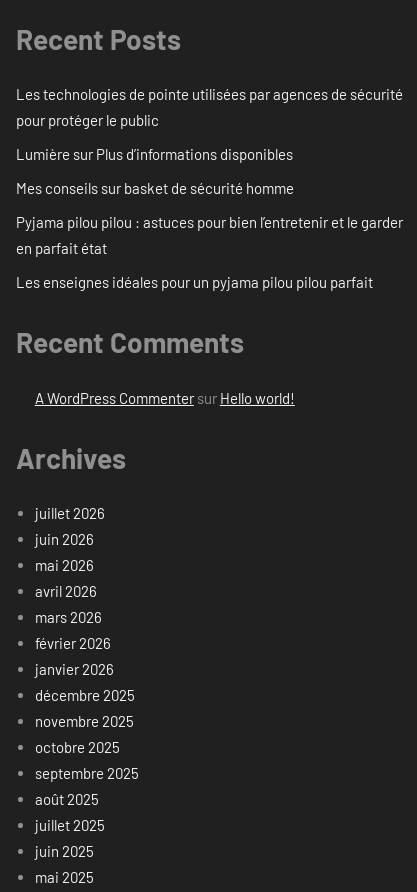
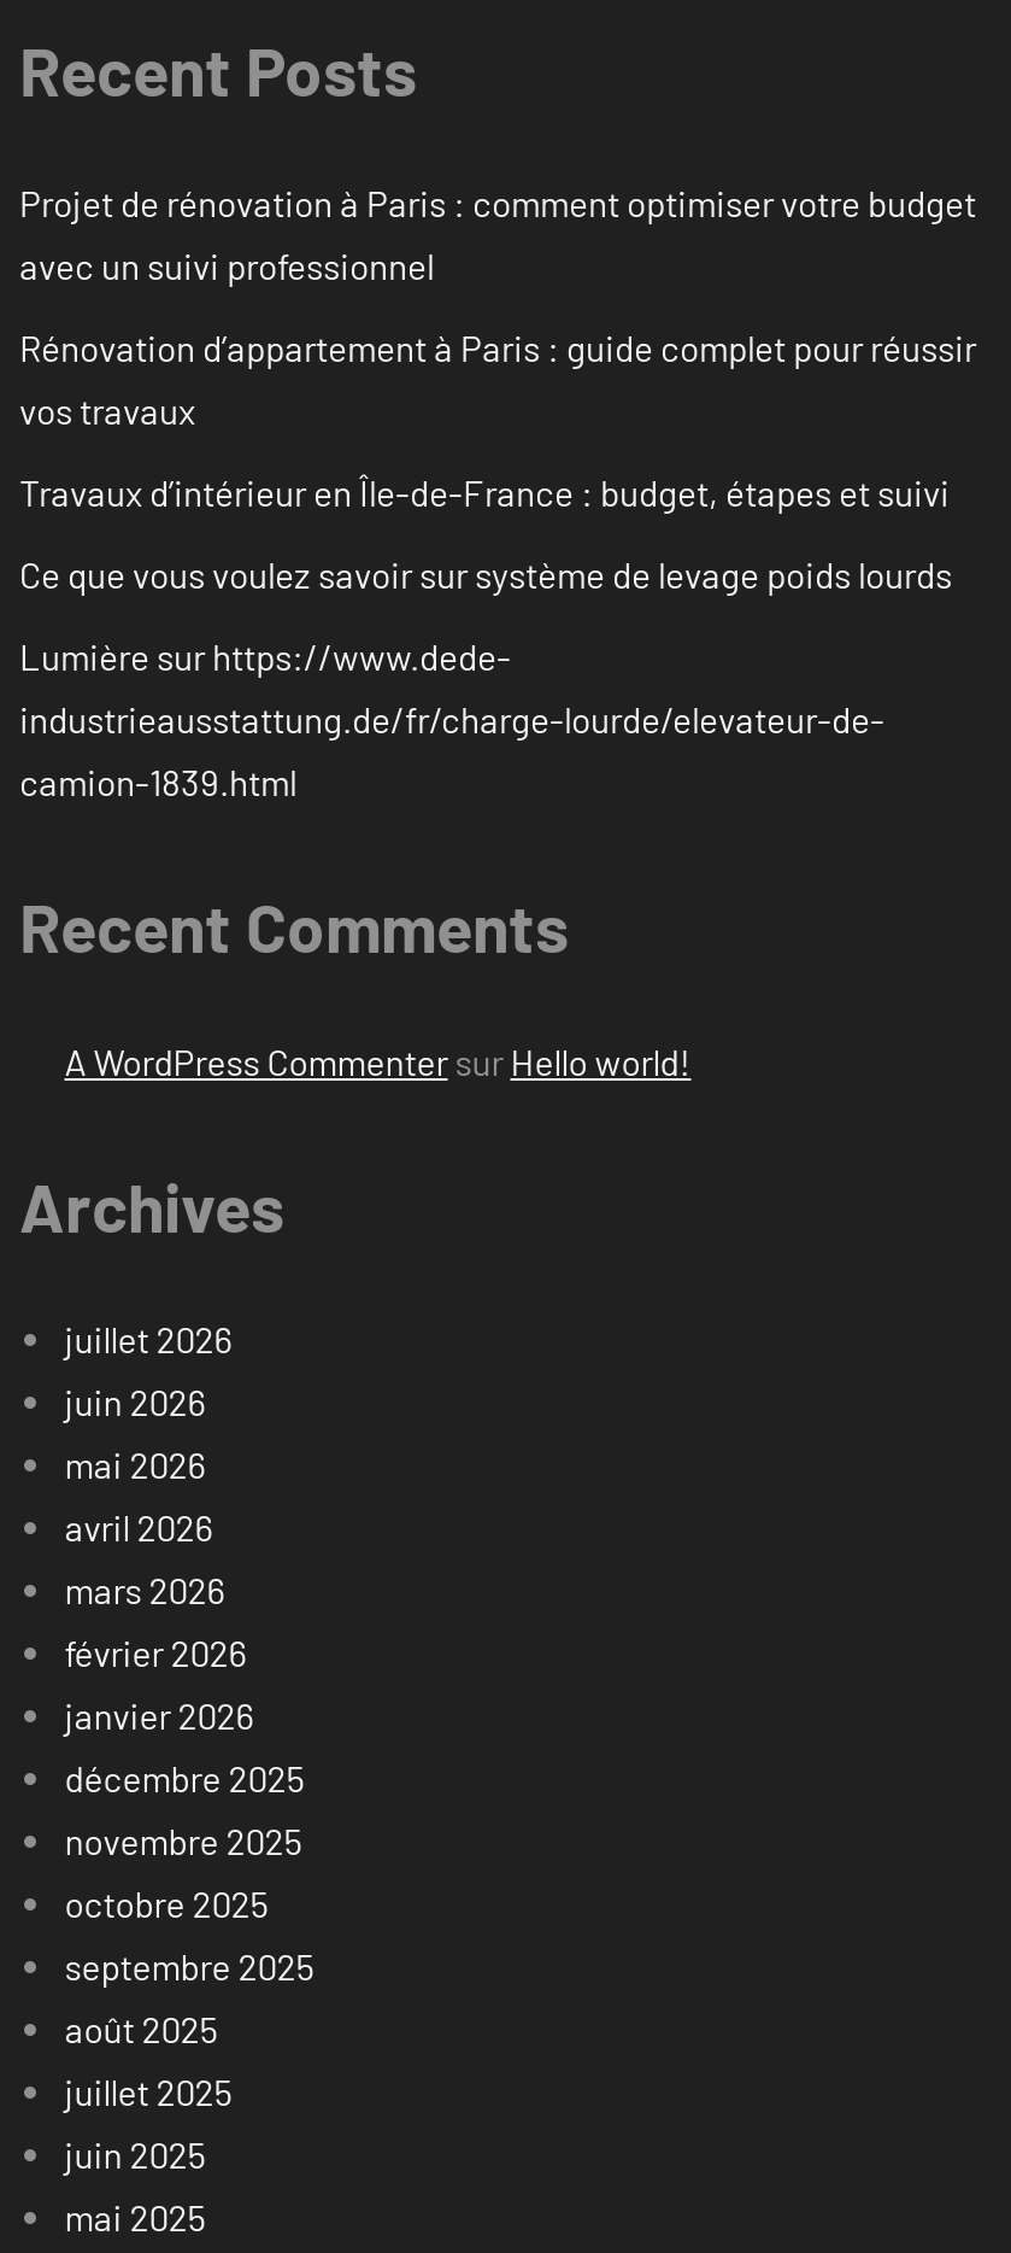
- Les technologies de pointe utilisées par agences de sécurité
- pour protéger le public
+ Projet de rénovation à Paris : comment optimiser votre budget
+ avec un suivi professionnel

- Lumière sur Plus d’informations disponibles
+ Rénovation d’appartement à Paris : guide complet pour réussir
+ vos travaux

- Mes conseils sur basket de sécurité homme
+ Travaux d’intérieur en Île-de-France : budget, étapes et suivi

- Pyjama pilou pilou : astuces pour bien l’entretenir et le garder
- en parfait état
+ Ce que vous voulez savoir sur système de levage poids lourds

- Les enseignes idéales pour un pyjama pilou pilou parfait
+ Lumière sur https://www.dede-
+ industrieausstattung.de/fr/charge-lourde/elevateur-de-
+ camion-1839.html
